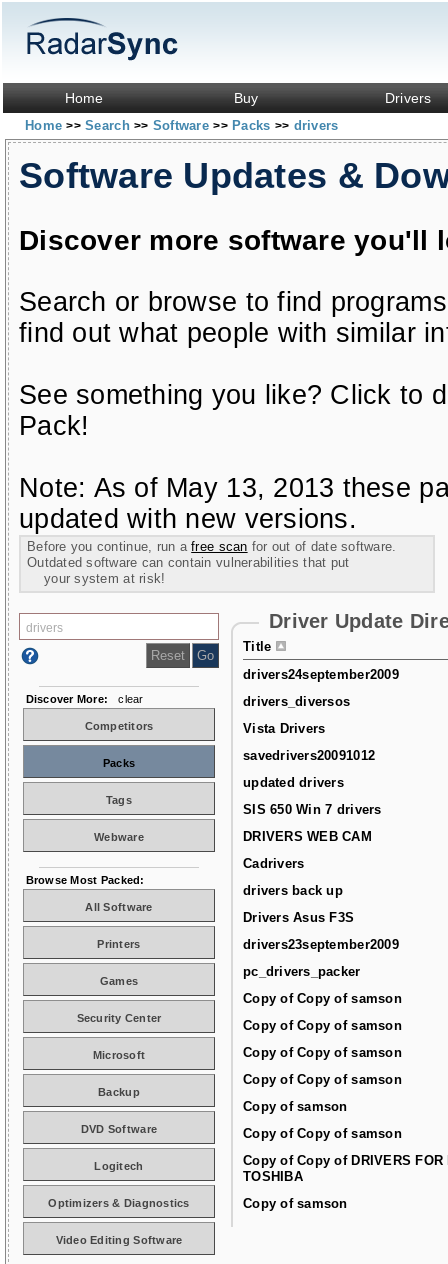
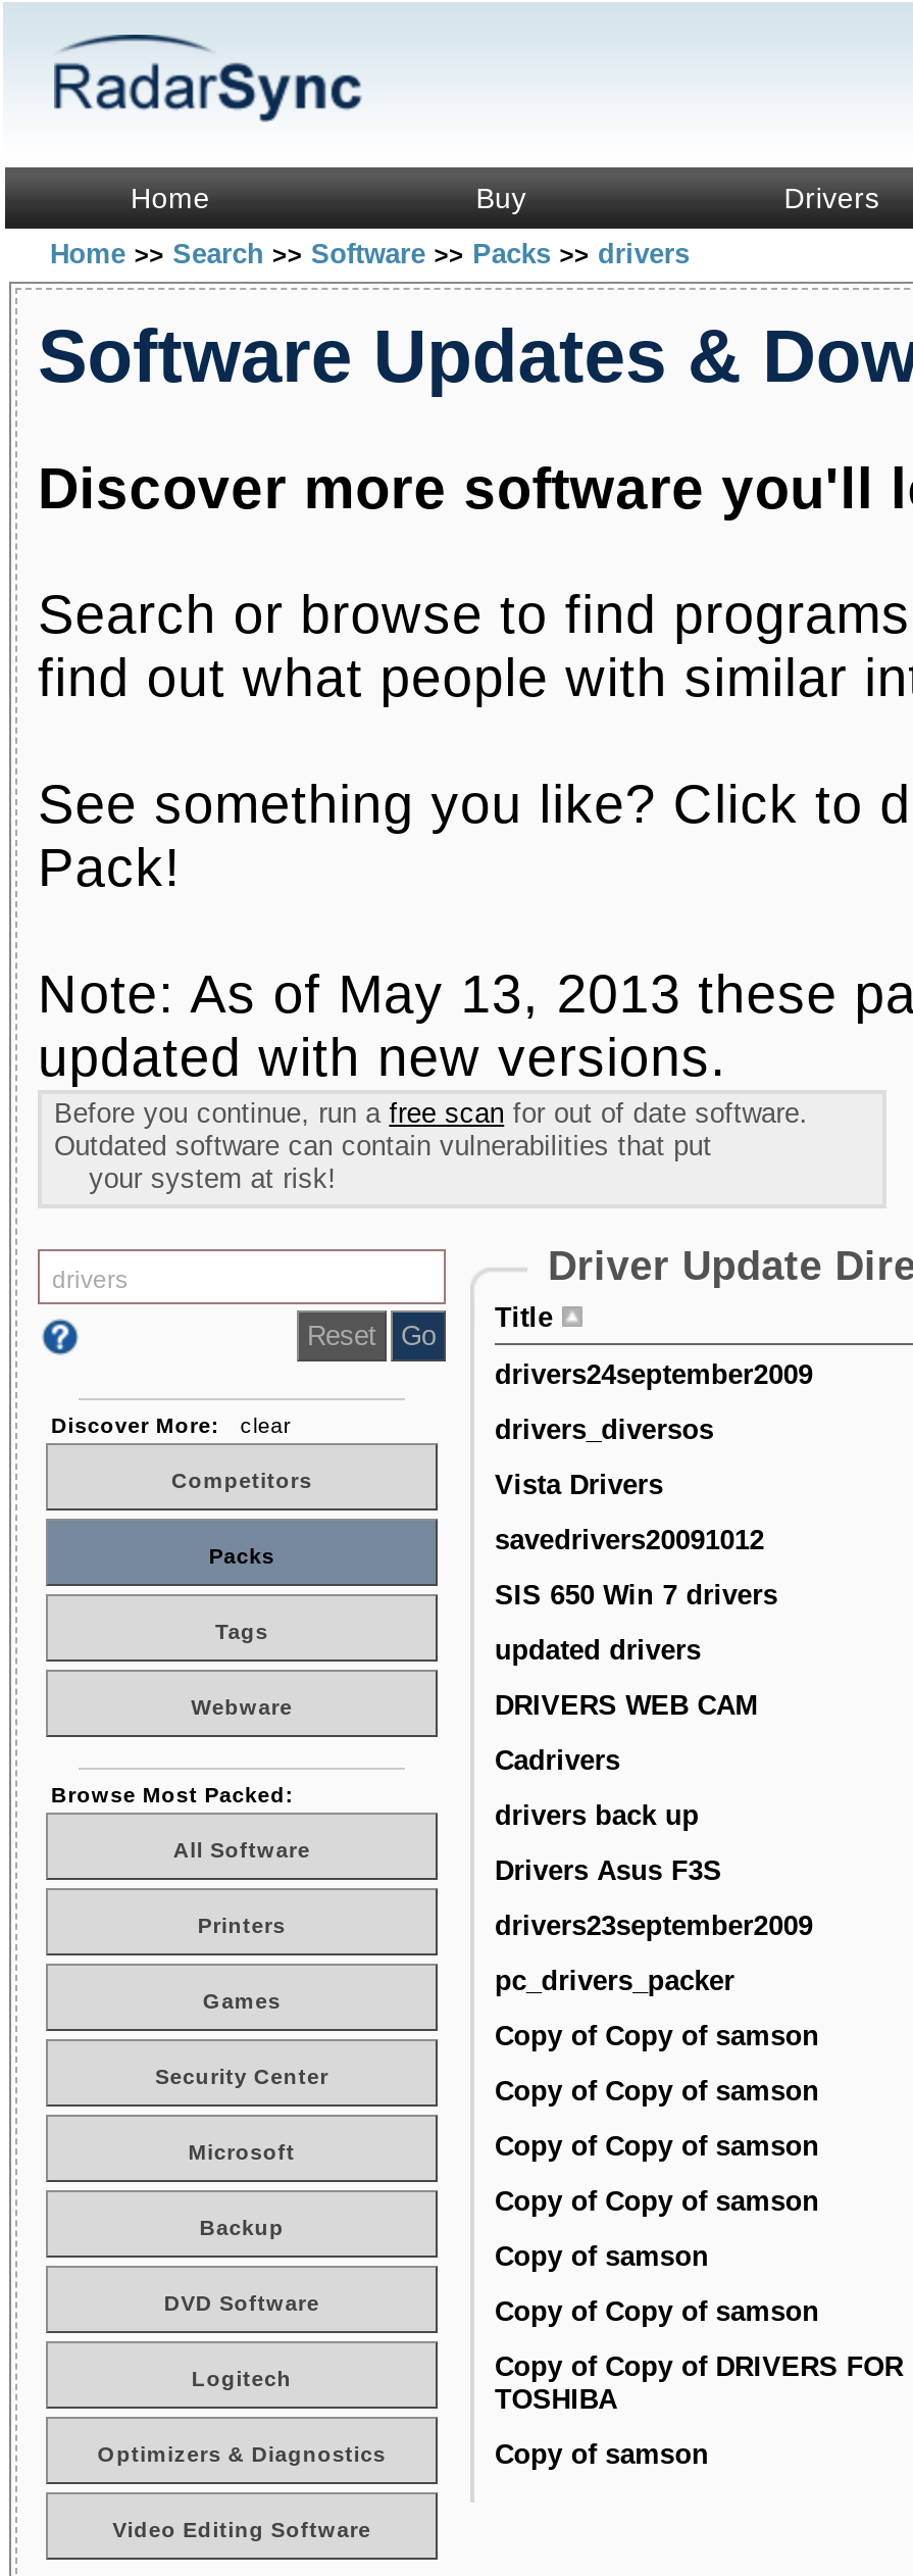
moved down: updated drivers

moved up: SIS 650 Win 7 drivers
